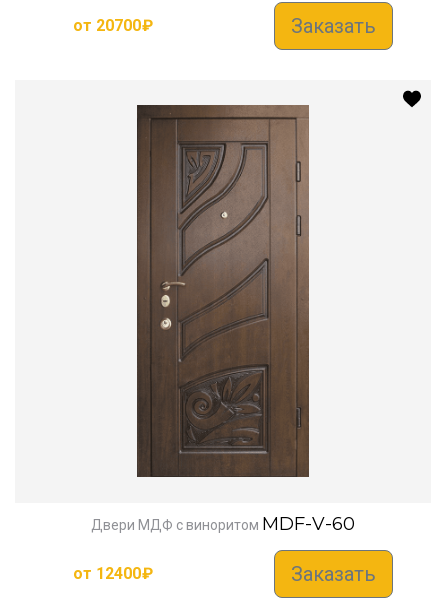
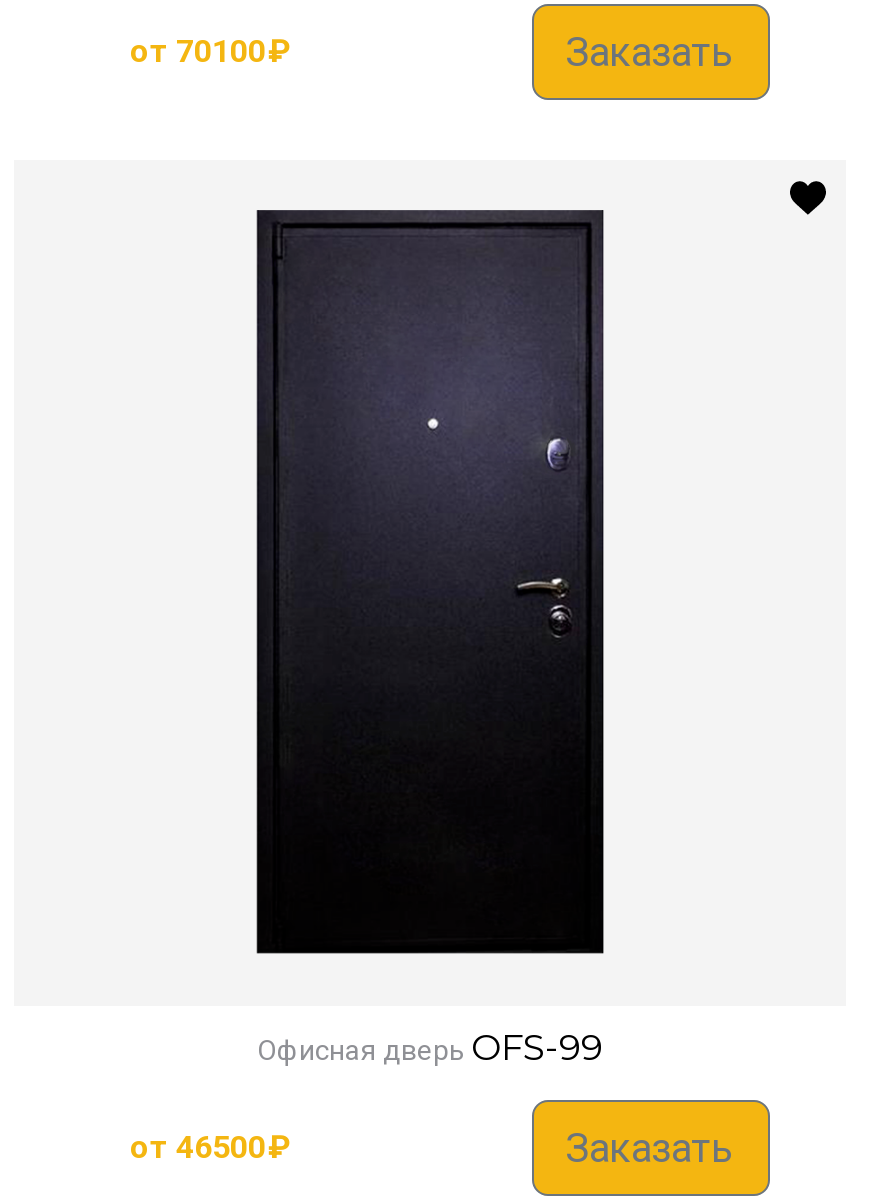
- от 20700₽
+ от 70100₽

- [image]
- Двери МДФ с виноритом MDF-V-60
+ [image]
+ Офисная дверь OFS-99

- от 12400₽
+ от 46500₽
